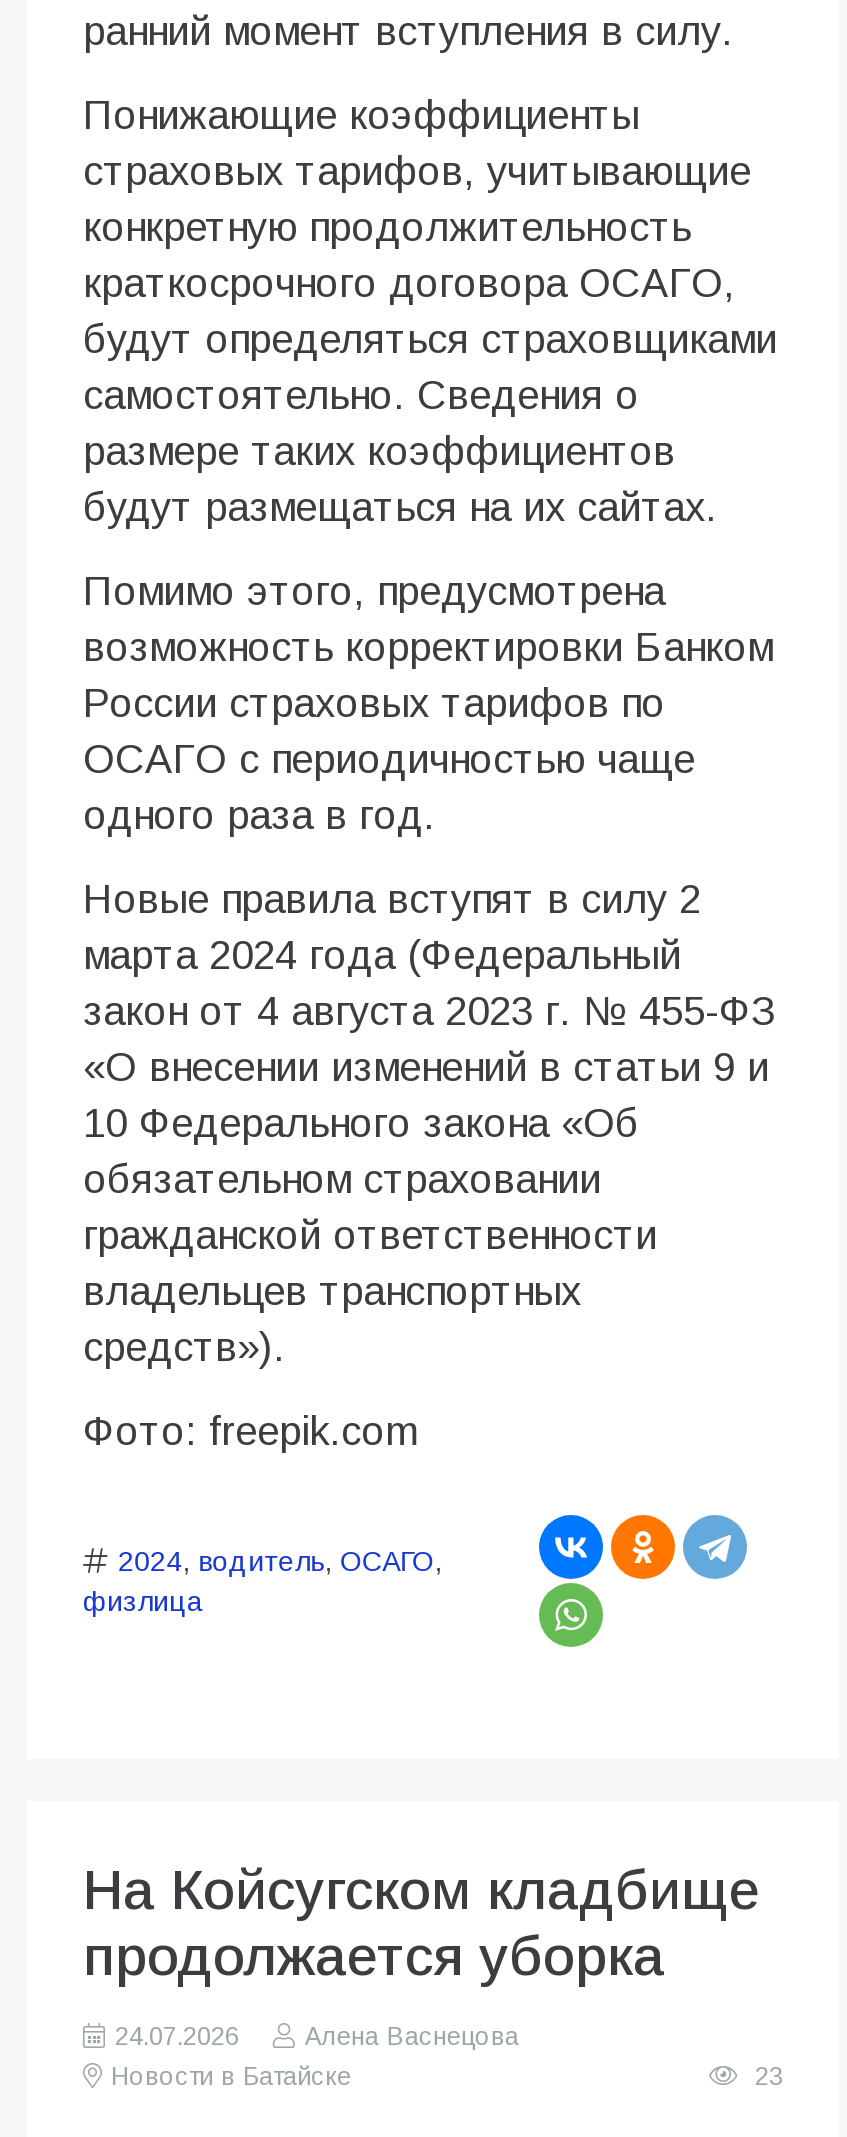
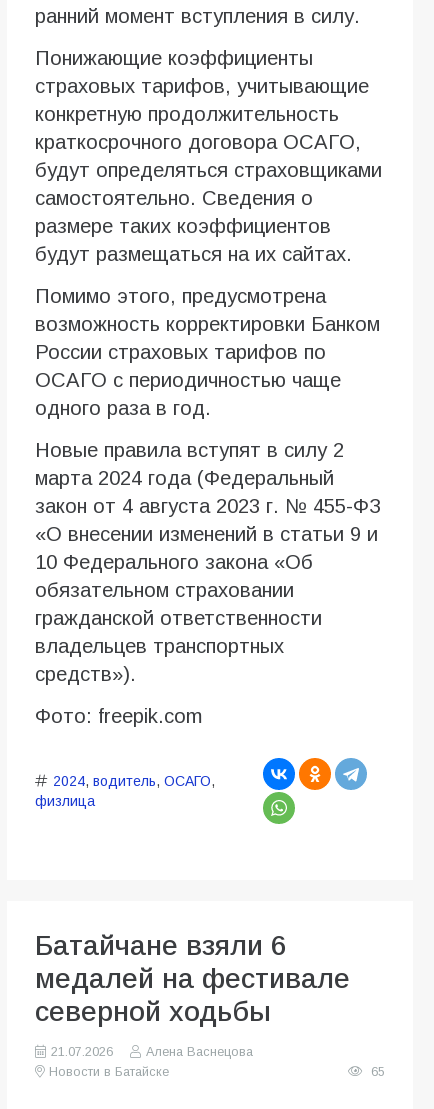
- На Койсугском кладбище
- продолжается уборка
+ Батайчане взяли 6
+ медалей на фестивале
+ северной ходьбы

- 24.07.2026
+ 21.07.2026

- 23
+ 65
